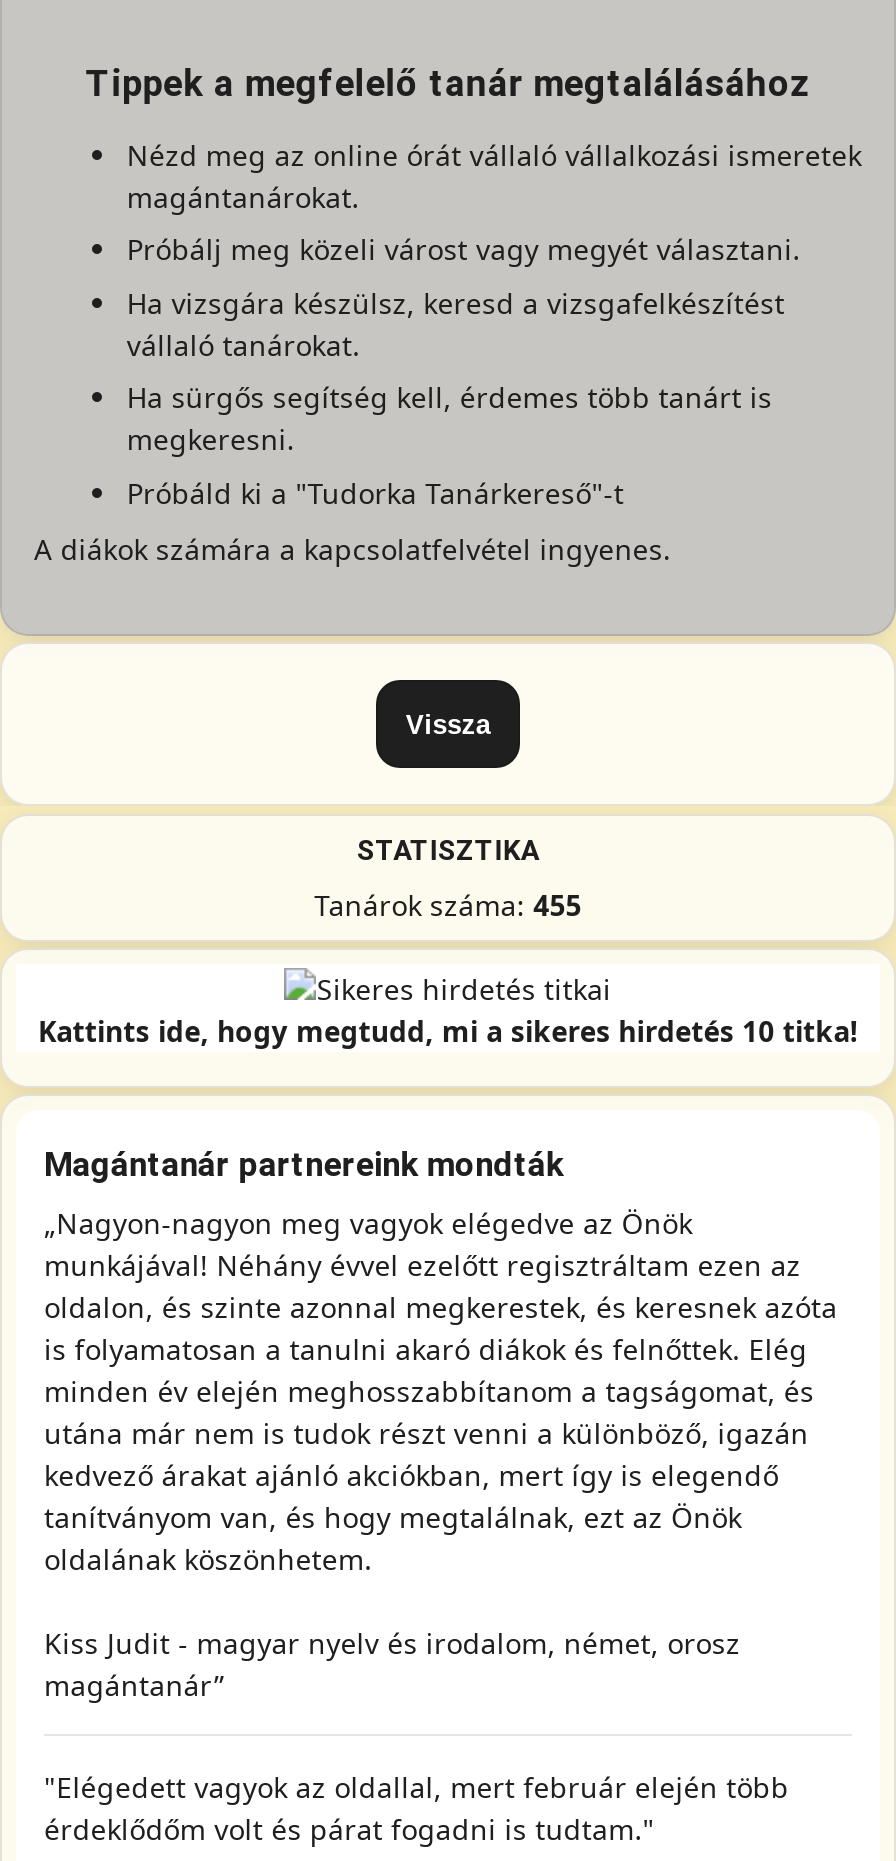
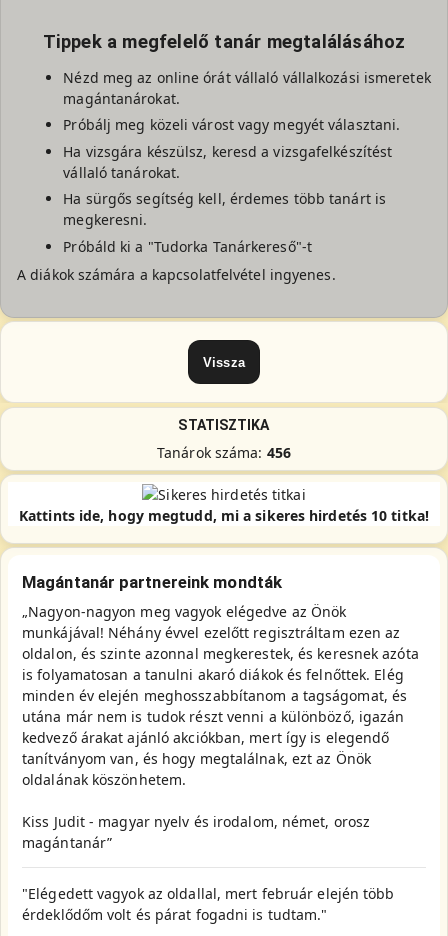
- Tanárok száma: 455
+ Tanárok száma: 456
